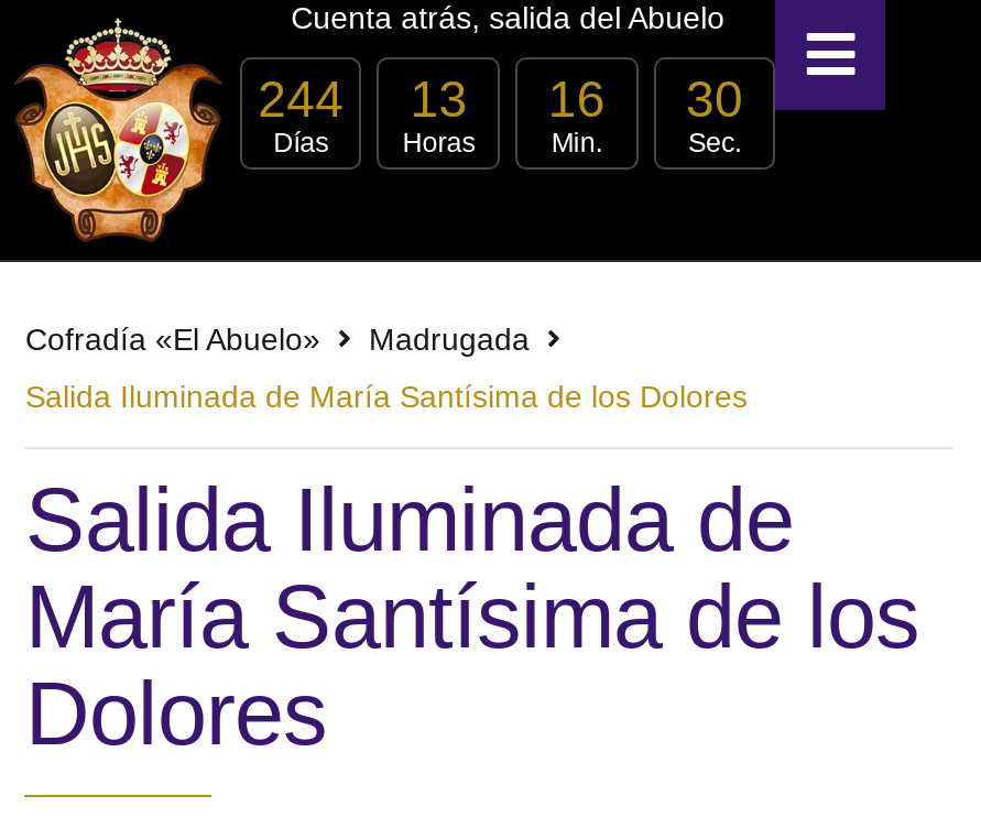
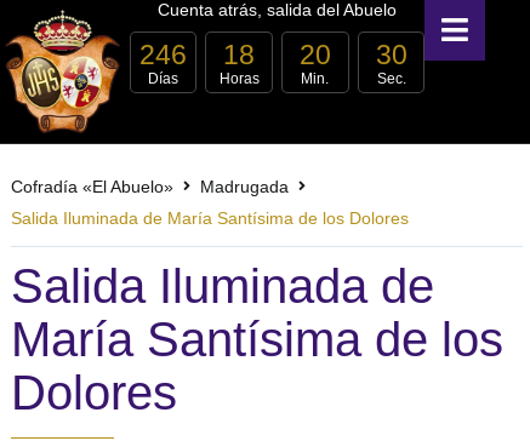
- 244
+ 246

- 13
+ 18

- 16
+ 20
